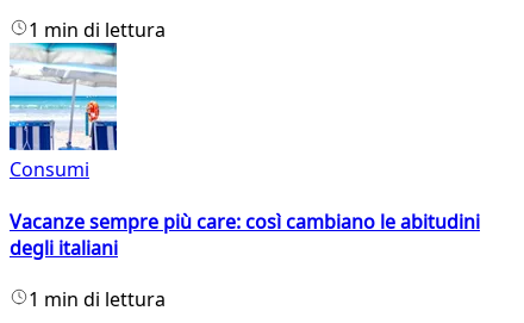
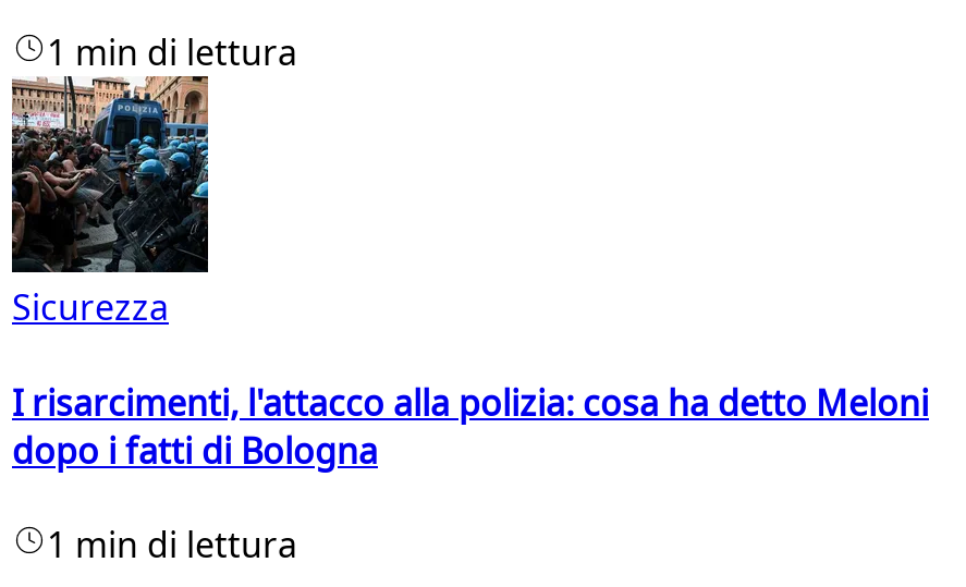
- [image]
- Consumi
+ [image]
+ Sicurezza

- Vacanze sempre più care: così cambiano le abitudini
- degli italiani
+ I risarcimenti, l'attacco alla polizia: cosa ha detto Meloni
+ dopo i fatti di Bologna
